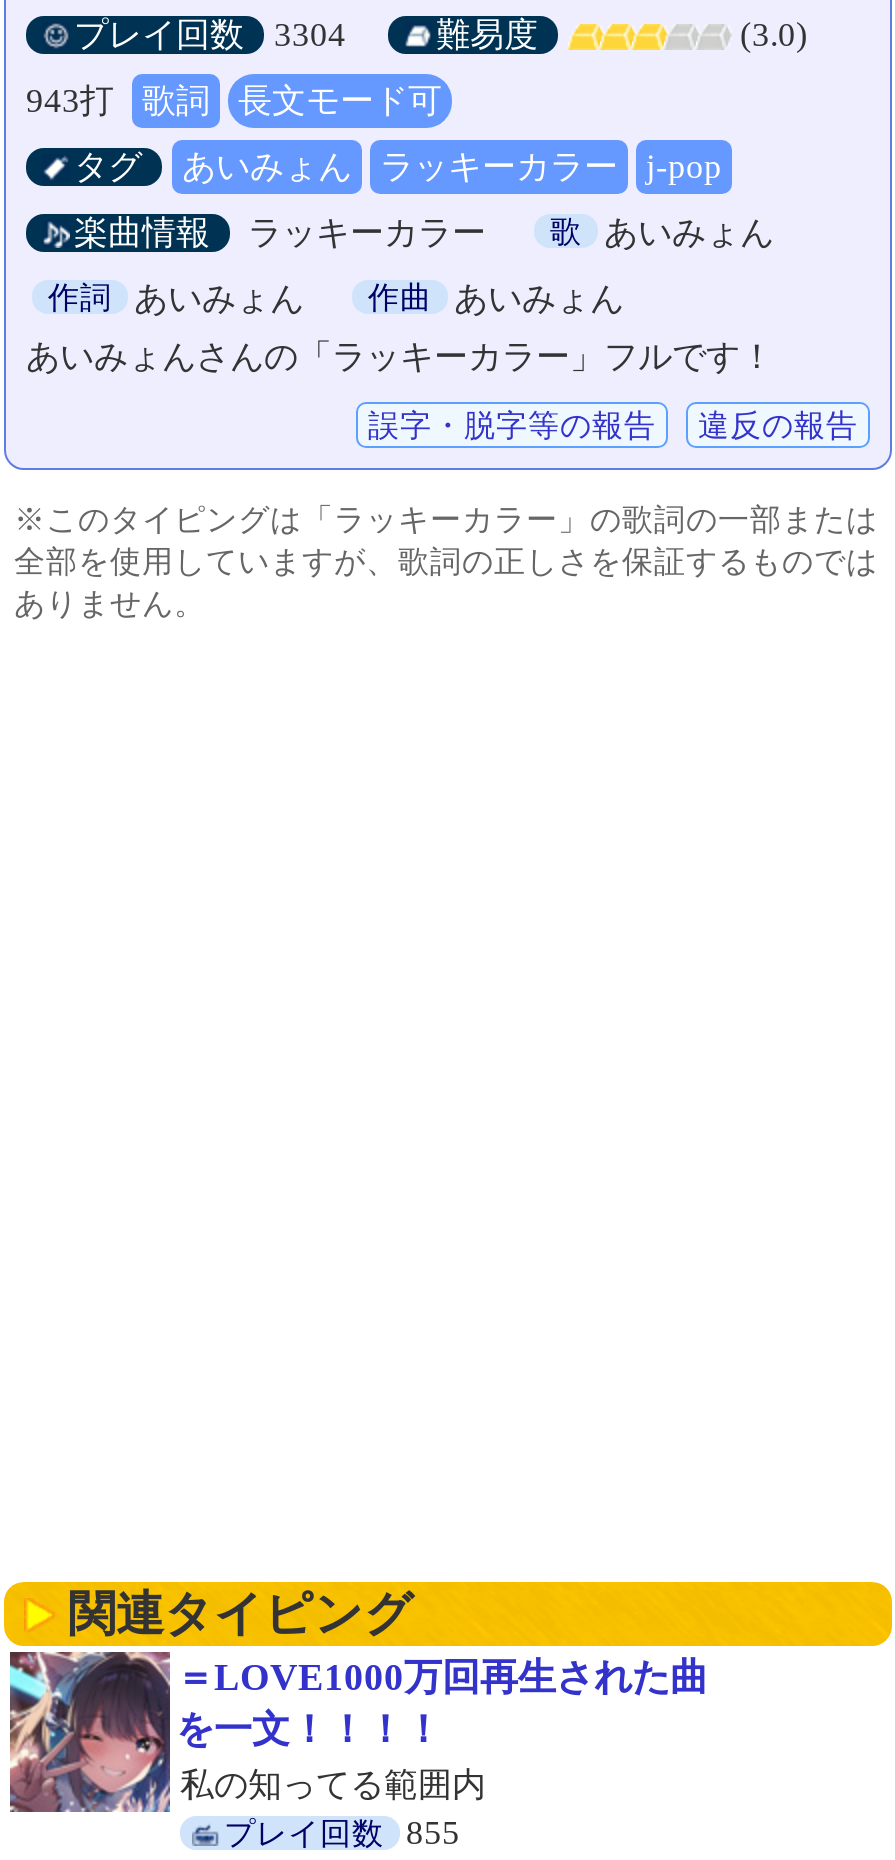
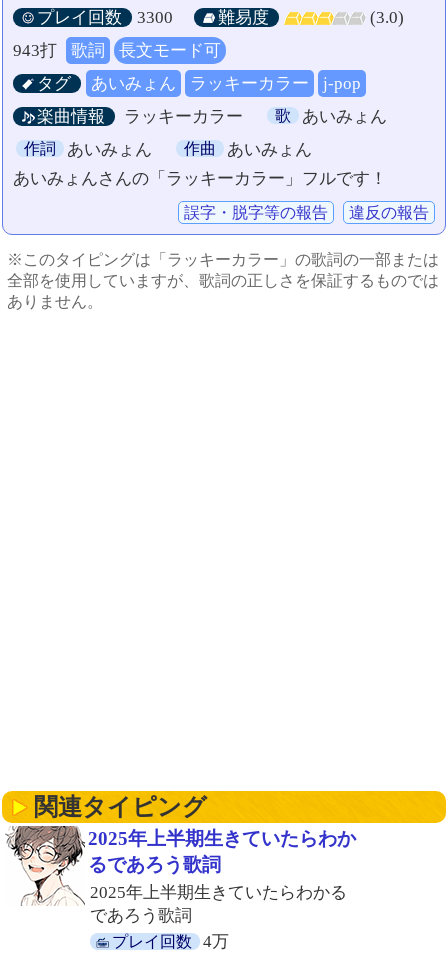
- プレイ回数 3304
+ プレイ回数 3300

- [image]
- ＝LOVE1000万回再生された曲
- を一文！！！！
- 私の知ってる範囲内
+ [image]
+ 2025年上半期生きていたらわか
+ るであろう歌詞
+ 2025年上半期生きていたらわかる
+ であろう歌詞

- プレイ回数 855
+ プレイ回数 4万
